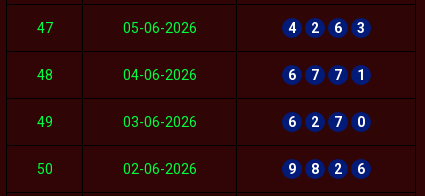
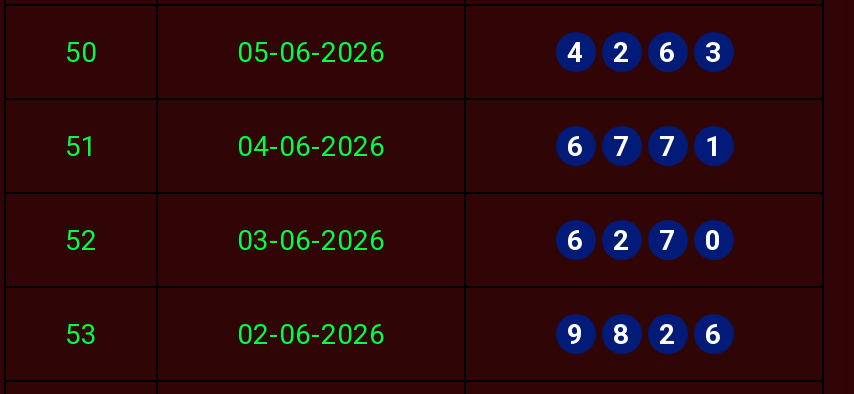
- 47
+ 50

- 48
+ 51

- 49
+ 52

- 50
+ 53
